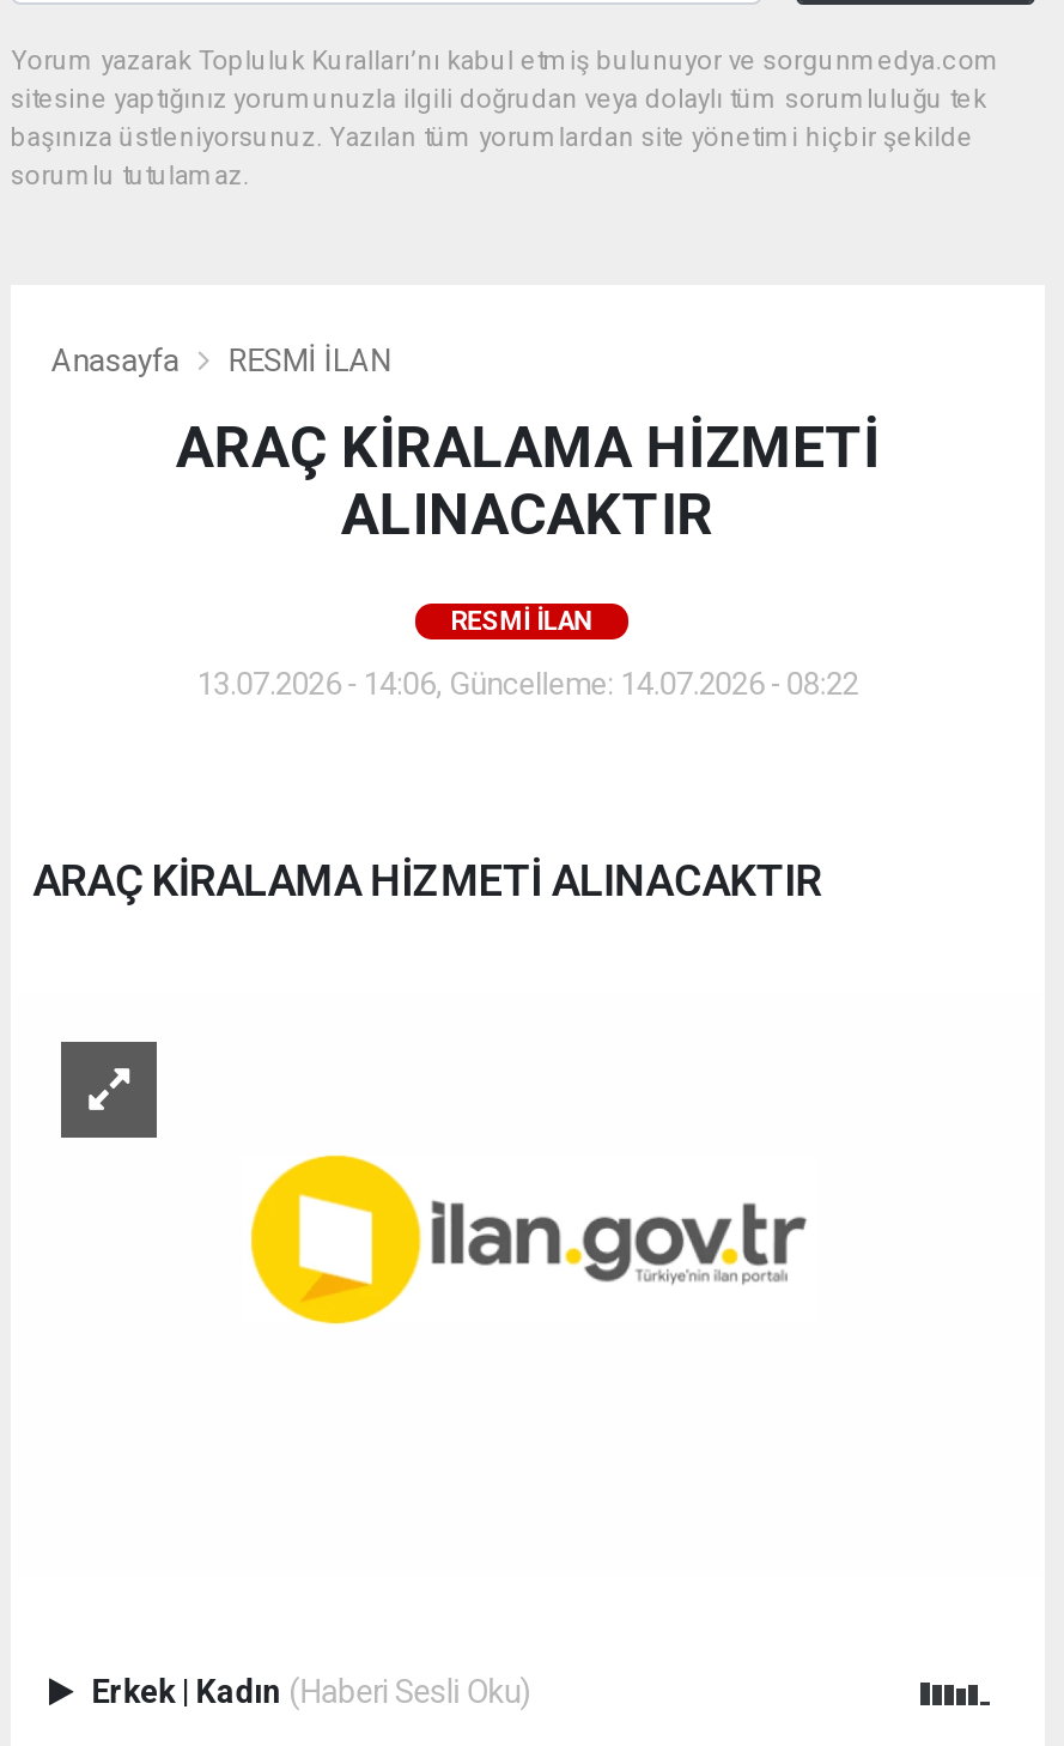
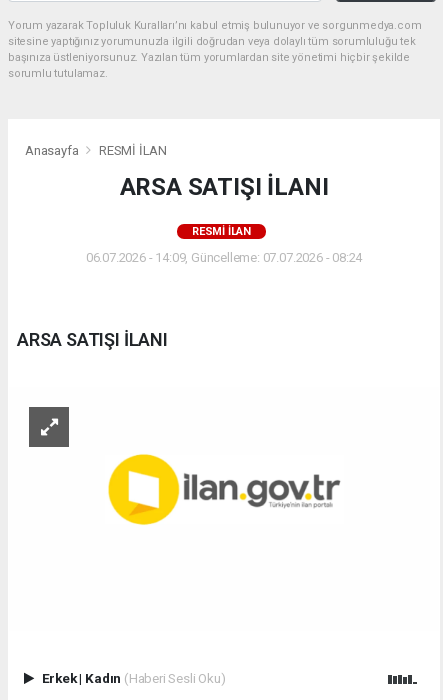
- ARAÇ KİRALAMA HİZMETİ
- ALINACAKTIR
+ ARSA SATIŞI İLANI

- 13.07.2026 - 14:06, Güncelleme: 14.07.2026 - 08:22
+ 06.07.2026 - 14:09, Güncelleme: 07.07.2026 - 08:24

- ARAÇ KİRALAMA HİZMETİ ALINACAKTIR
+ ARSA SATIŞI İLANI
